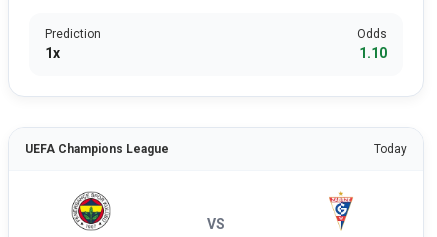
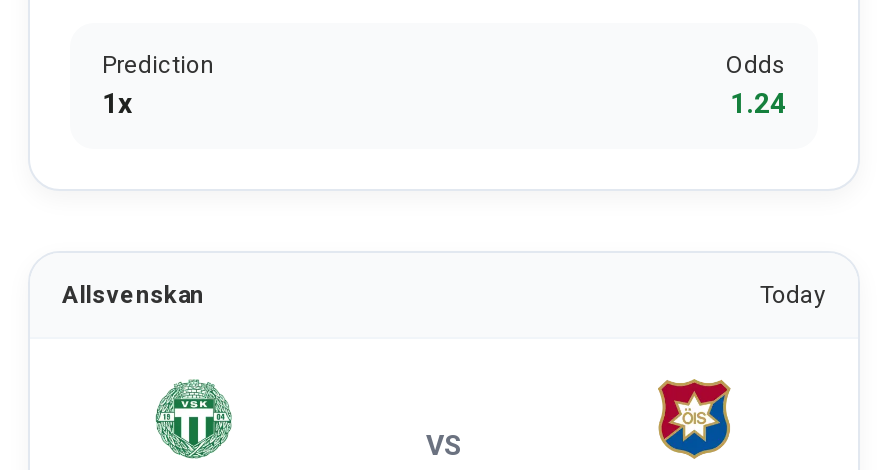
- 1.10
+ 1.24

- UEFA Champions League
+ Allsvenskan

- [image]
+ [image]

- [image]
+ [image]
